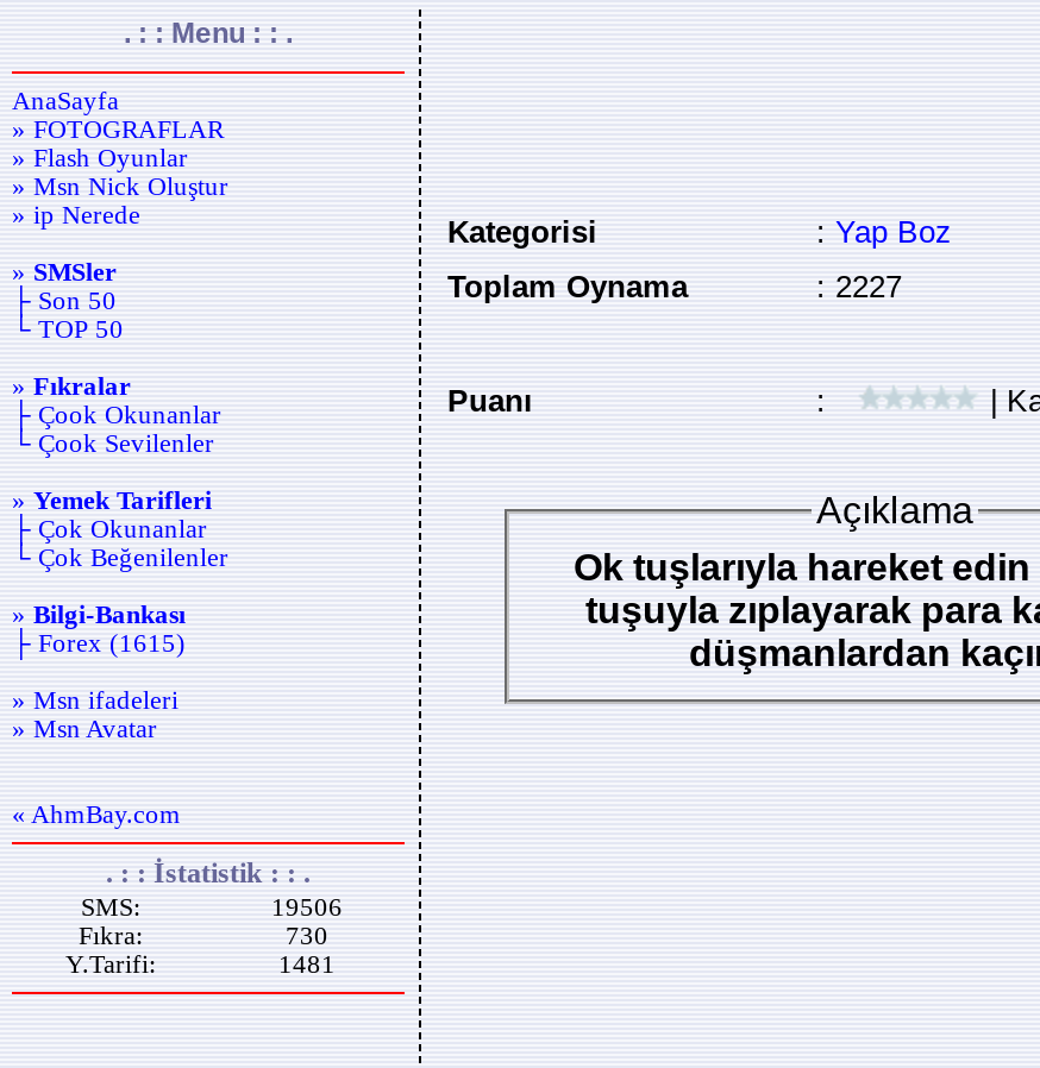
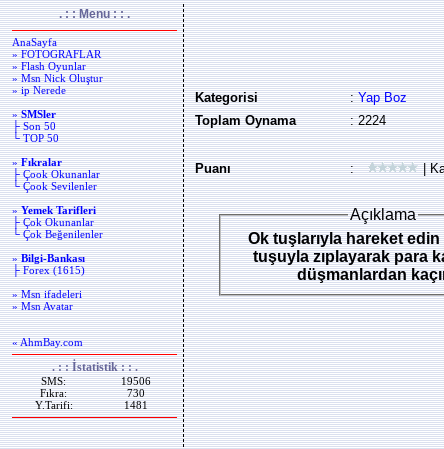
- : 2227
+ : 2224
